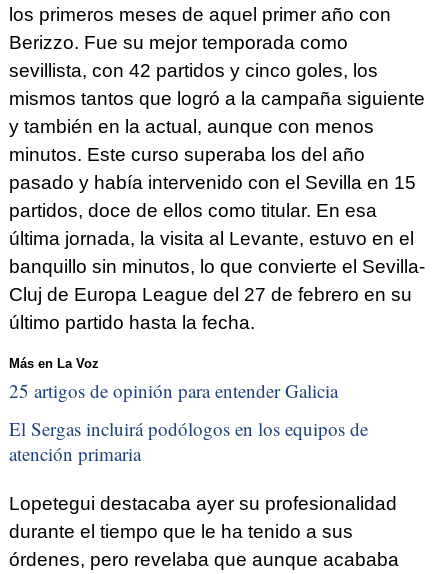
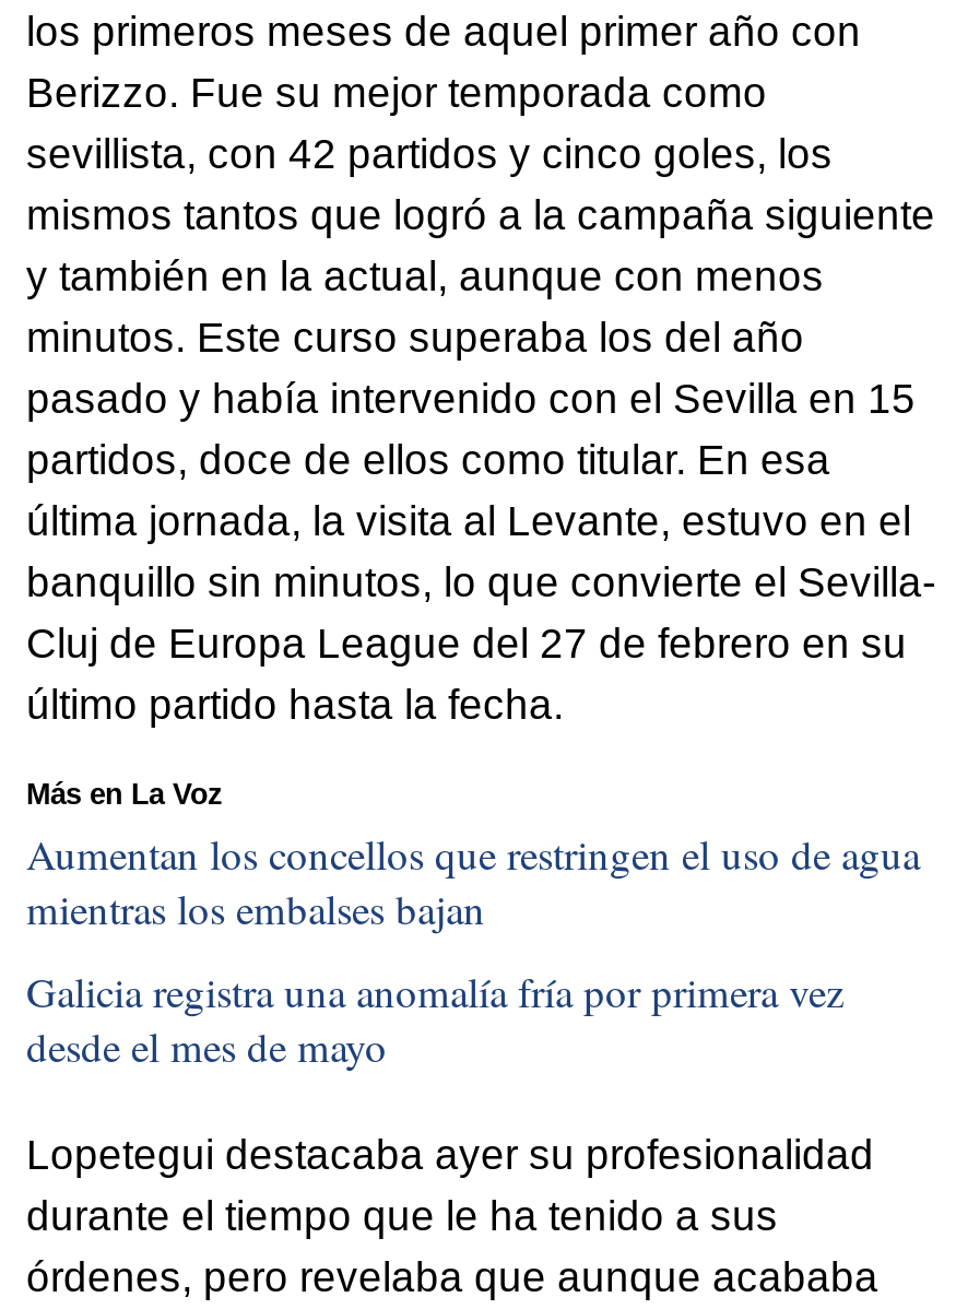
- 25 artigos de opinión para entender Galicia
+ Aumentan los concellos que restringen el uso de agua
+ mientras los embalses bajan

- El Sergas incluirá podólogos en los equipos de
- atención primaria
+ Galicia registra una anomalía fría por primera vez
+ desde el mes de mayo
